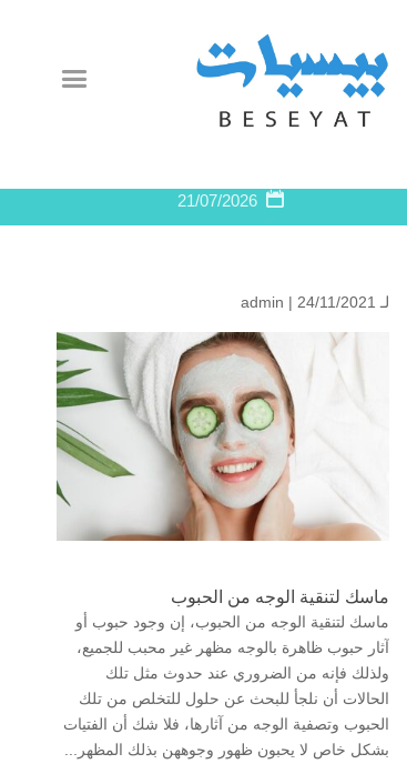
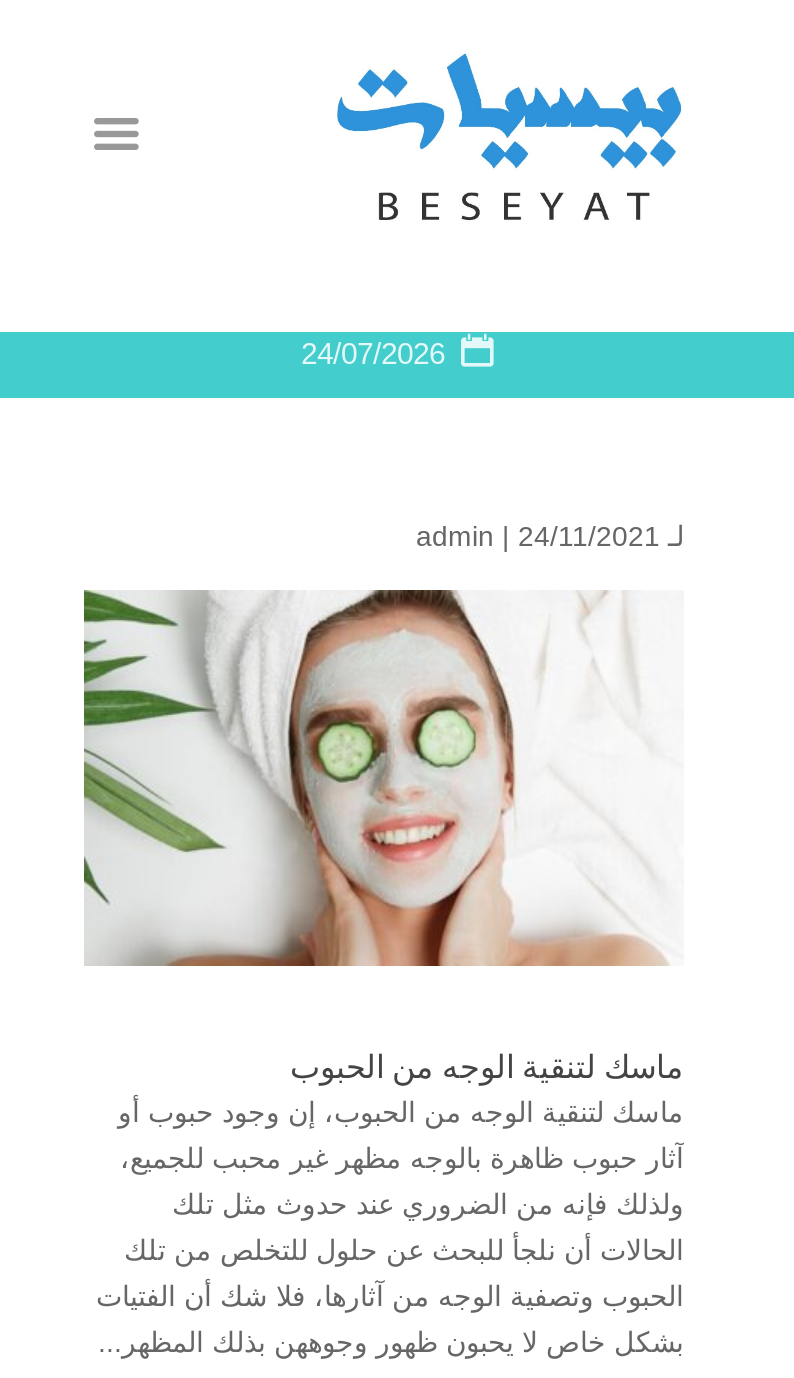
- 21/07/2026
+ 24/07/2026
